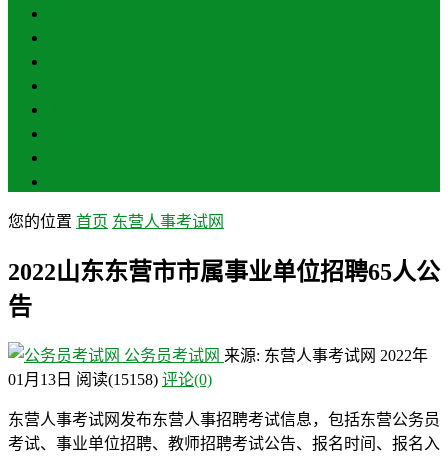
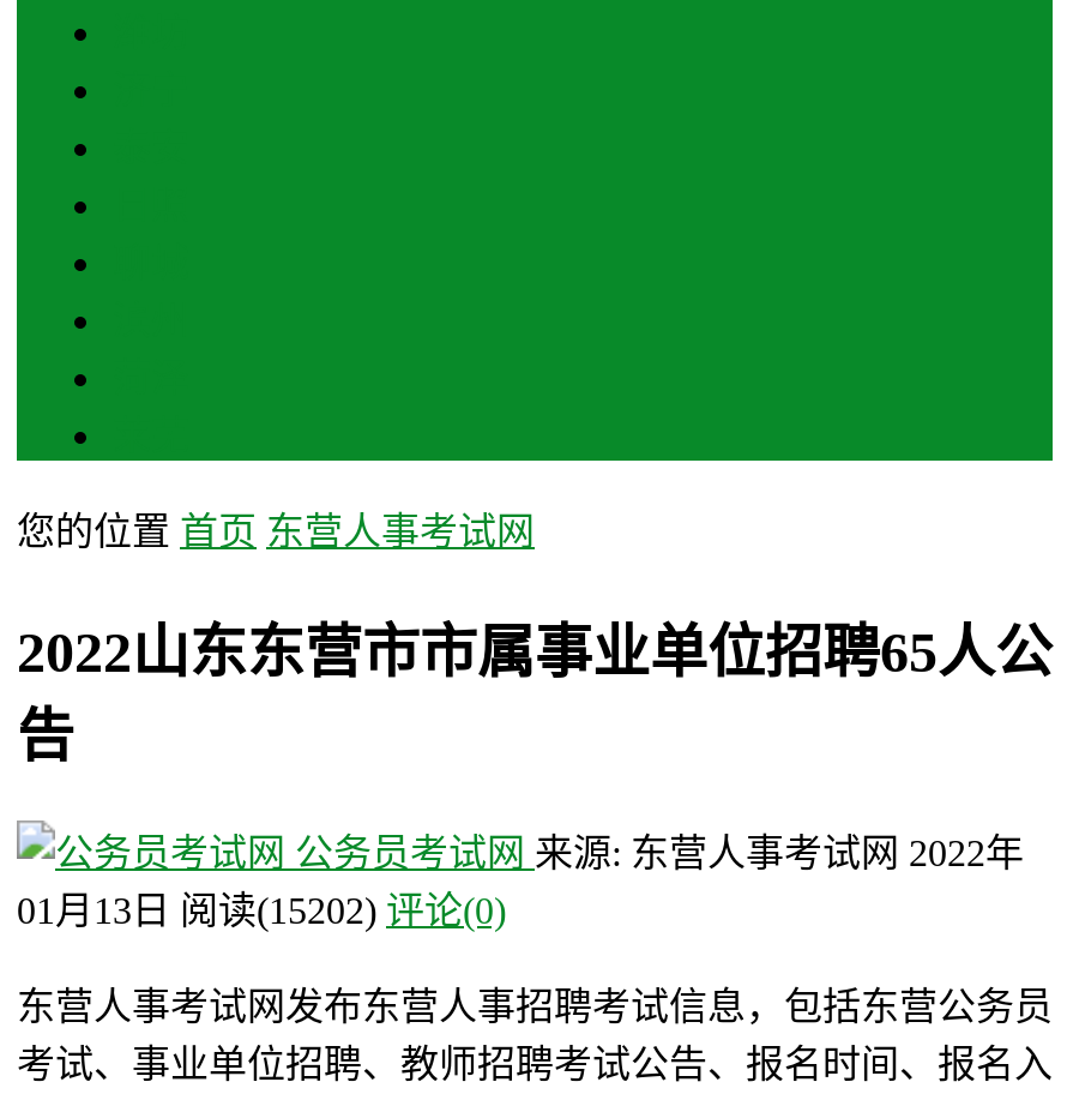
- 01月13日阅读(15158) 评论(0)
+ 01月13日阅读(15202) 评论(0)
